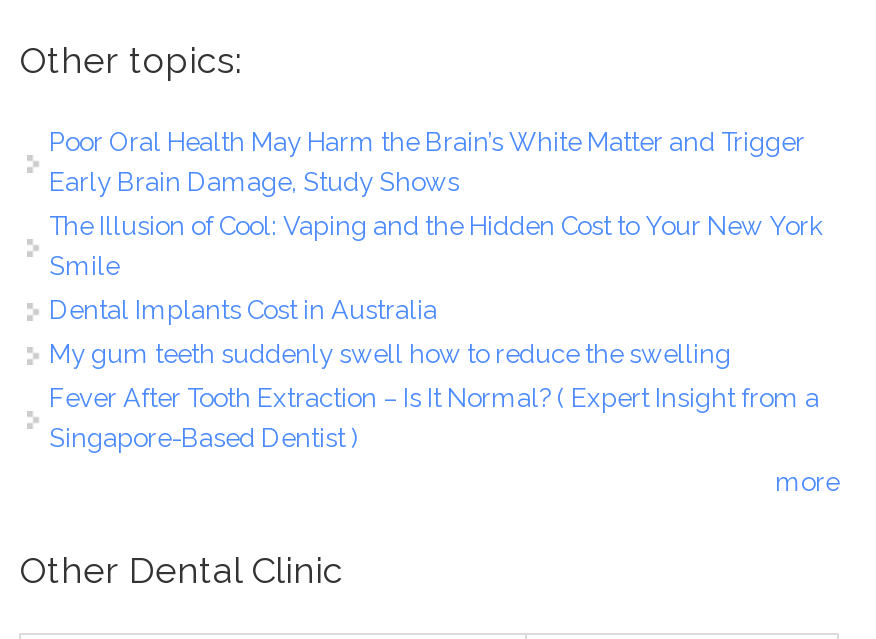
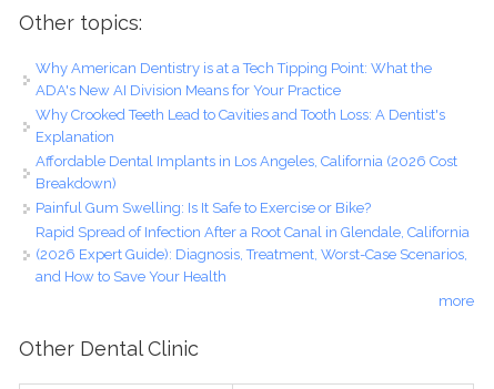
- Poor Oral Health May Harm the Brain’s White Matter and Trigger
- Early Brain Damage, Study Shows
+ Why American Dentistry is at a Tech Tipping Point: What the
+ ADA's New AI Division Means for Your Practice

- The Illusion of Cool: Vaping and the Hidden Cost to Your New York
- Smile
+ Why Crooked Teeth Lead to Cavities and Tooth Loss: A Dentist's
+ Explanation

- Dental Implants Cost in Australia
+ Affordable Dental Implants in Los Angeles, California (2026 Cost
+ Breakdown)

- My gum teeth suddenly swell how to reduce the swelling
+ Painful Gum Swelling: Is It Safe to Exercise or Bike?

- Fever After Tooth Extraction – Is It Normal? ( Expert Insight from a
- Singapore-Based Dentist )
+ Rapid Spread of Infection After a Root Canal in Glendale, California
+ (2026 Expert Guide): Diagnosis, Treatment, Worst-Case Scenarios,
+ and How to Save Your Health
